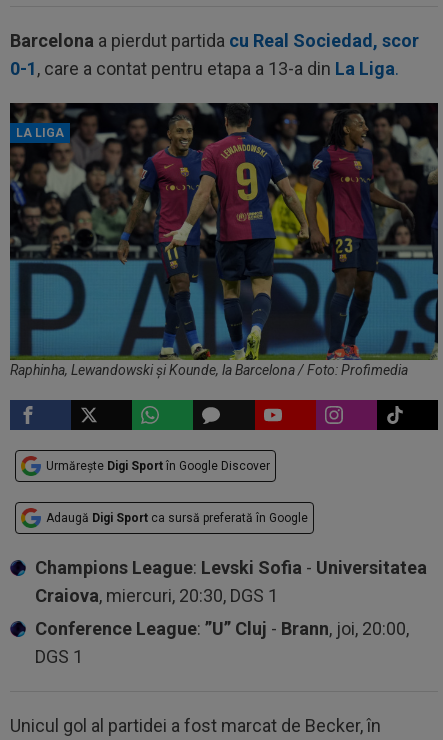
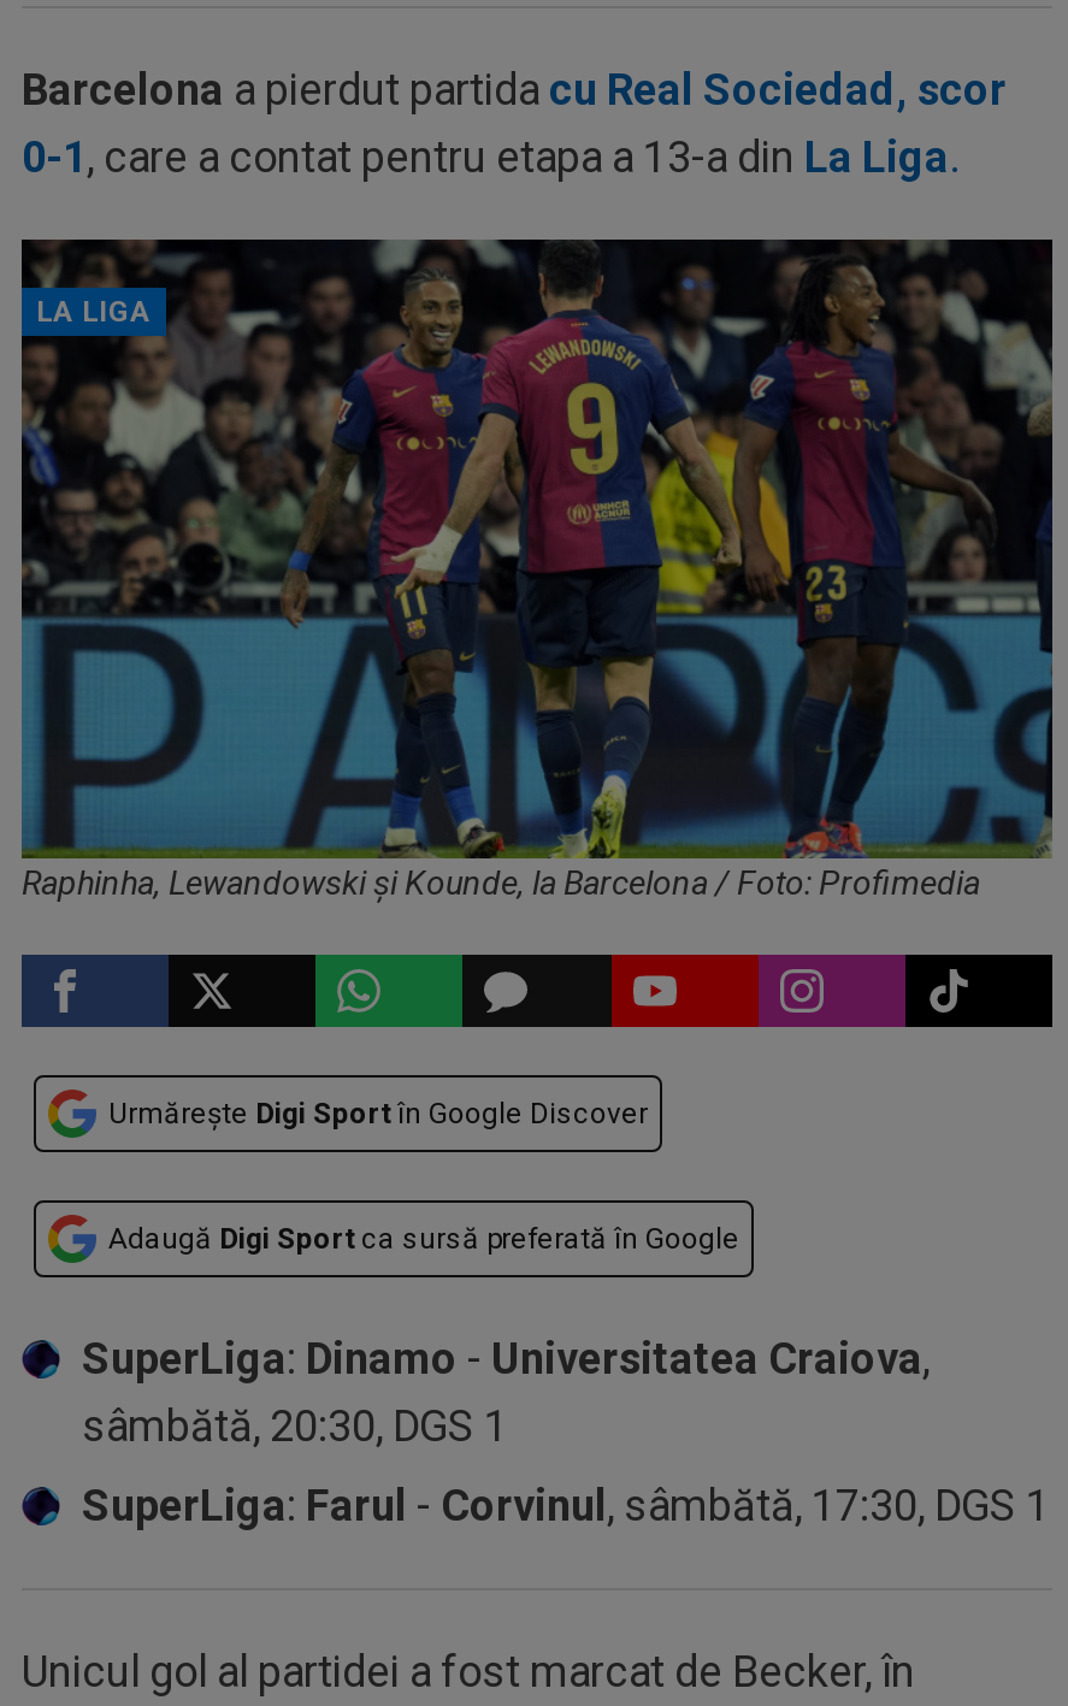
- Champions League: Levski Sofia - Universitatea
- Craiova, miercuri, 20:30, DGS 1
+ SuperLiga: Dinamo - Universitatea Craiova,
+ sâmbătă, 20:30, DGS 1

- Conference League:”U” Cluj - Brann, joi, 20:00,
- DGS 1
+ SuperLiga: Farul - Corvinul, sâmbătă, 17:30, DGS 1
